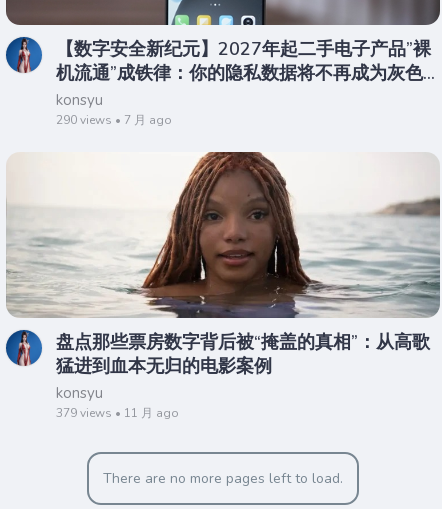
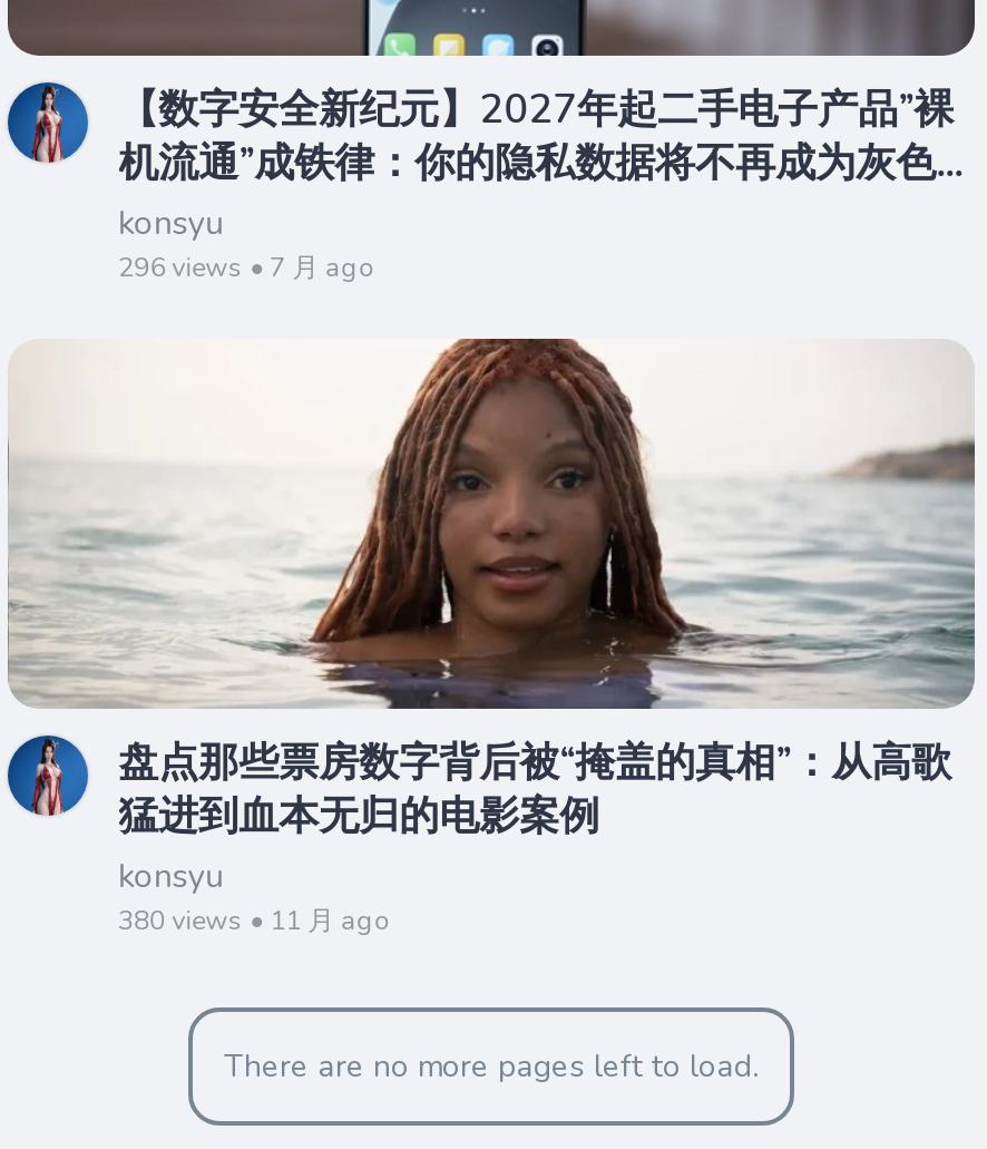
- 290 views • 7 月 ago
+ 296 views • 7 月 ago

- 379 views • 11 月 ago
+ 380 views • 11 月 ago
